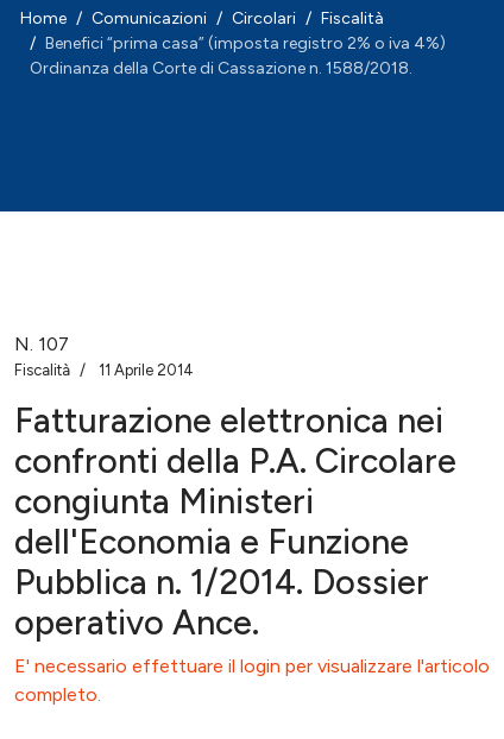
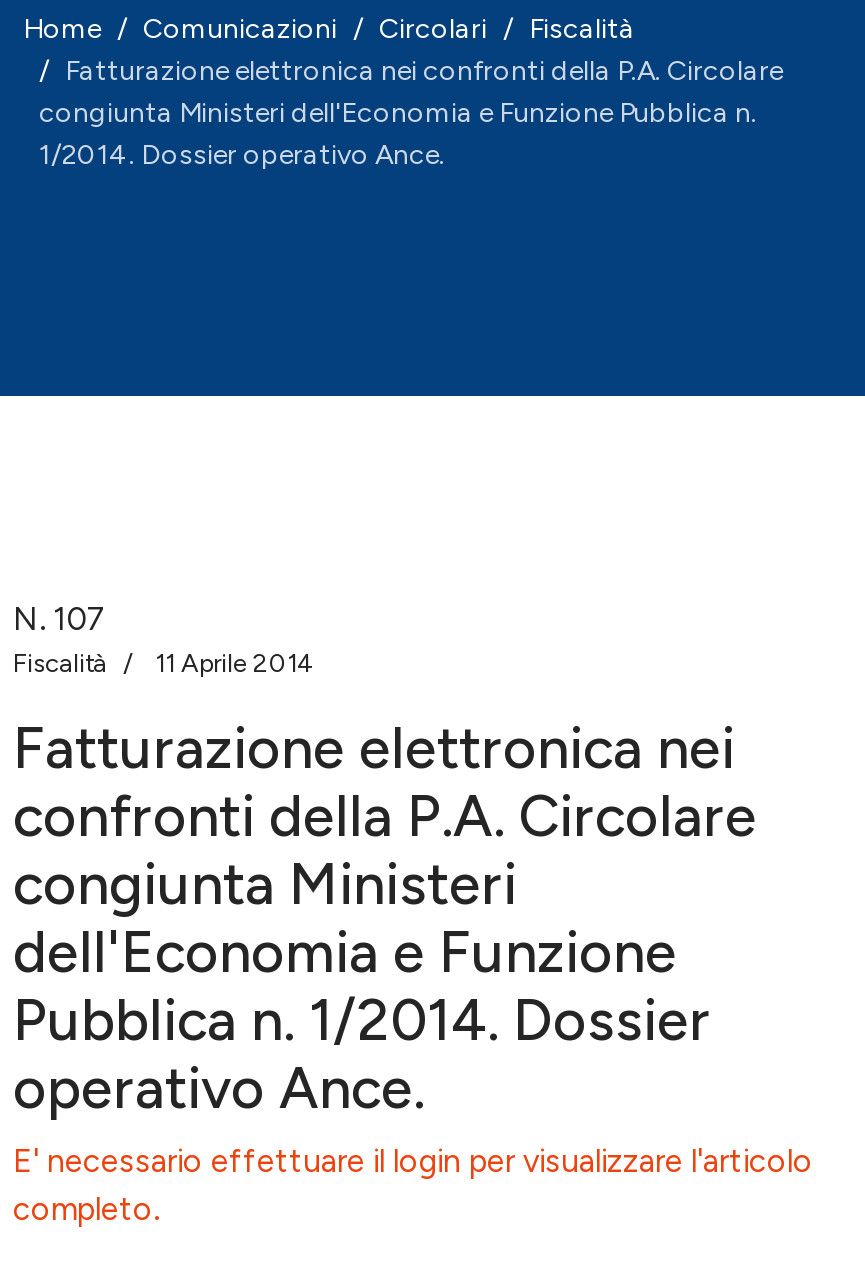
- Benefici “prima casa” (imposta registro 2% o iva 4%)
- Ordinanza della Corte di Cassazione n. 1588/2018.
+ Fatturazione elettronica nei confronti della P.A. Circolare
+ congiunta Ministeri dell'Economia e Funzione Pubblica n.
+ 1/2014. Dossier operativo Ance.
